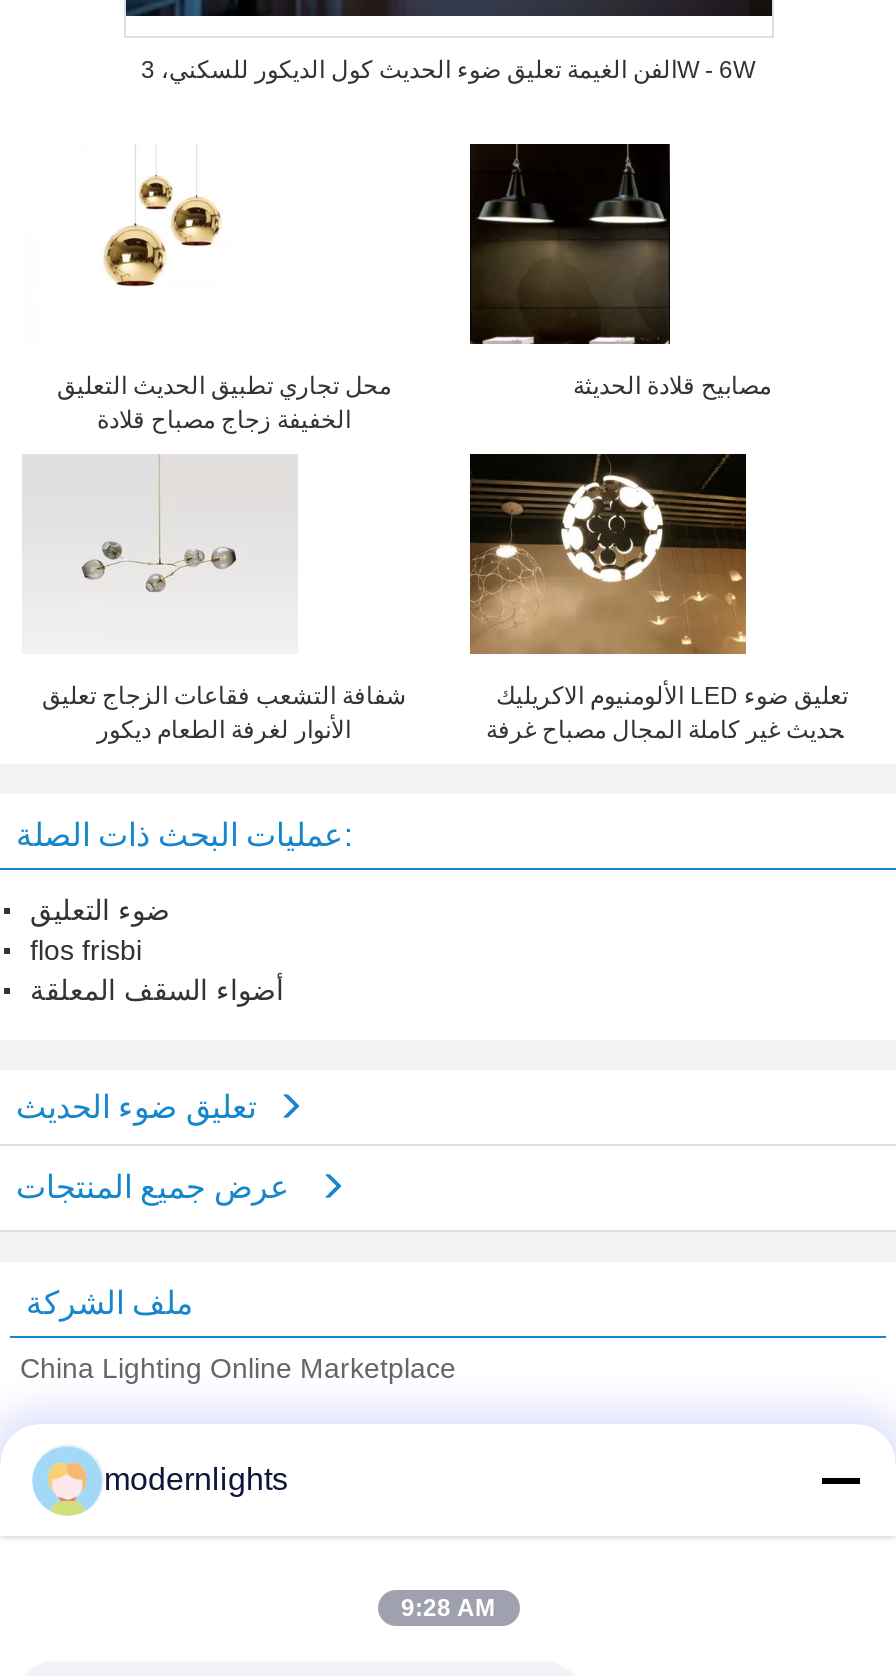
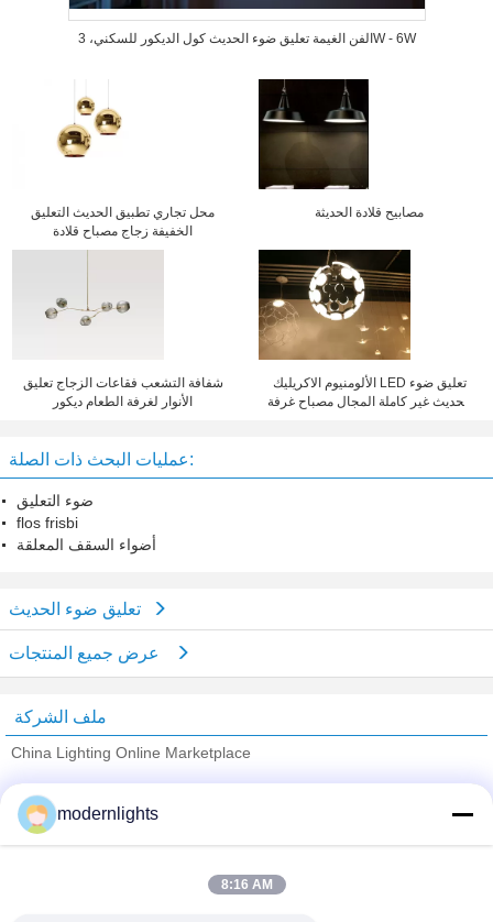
- 9:28 AM
+ 8:16 AM
